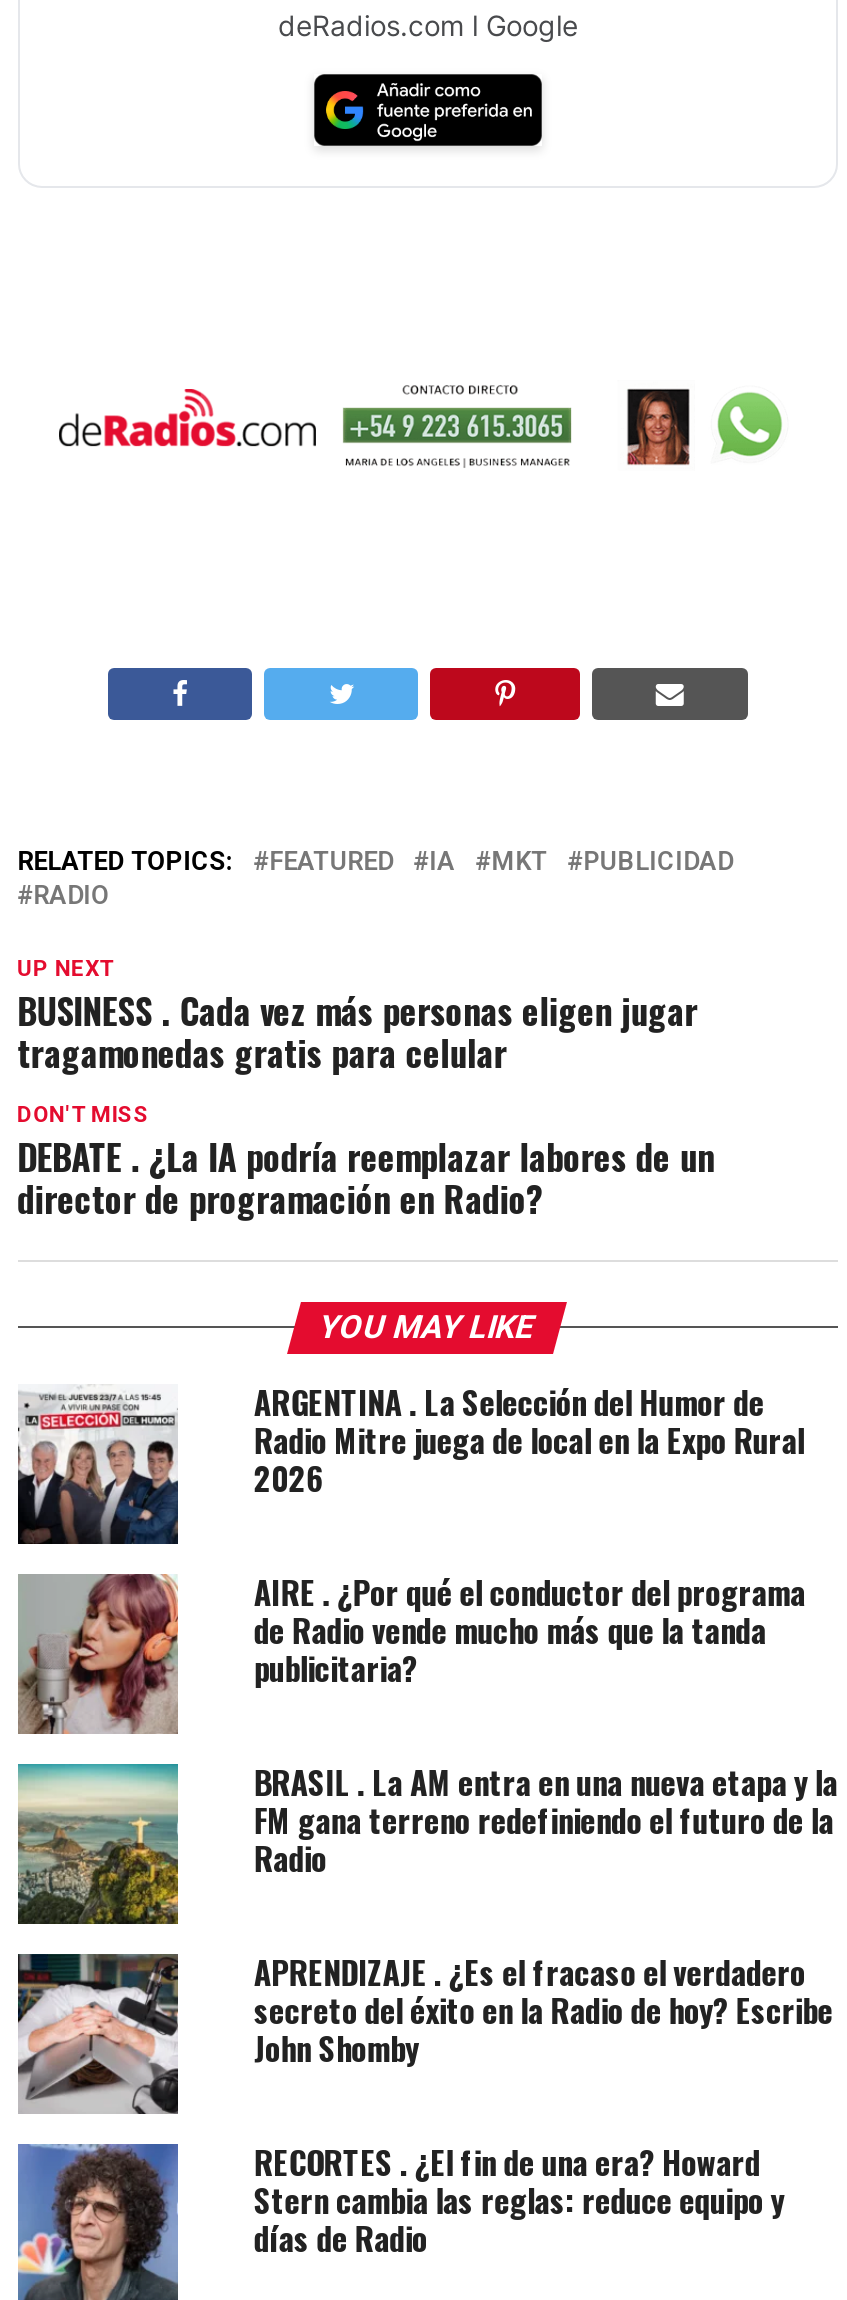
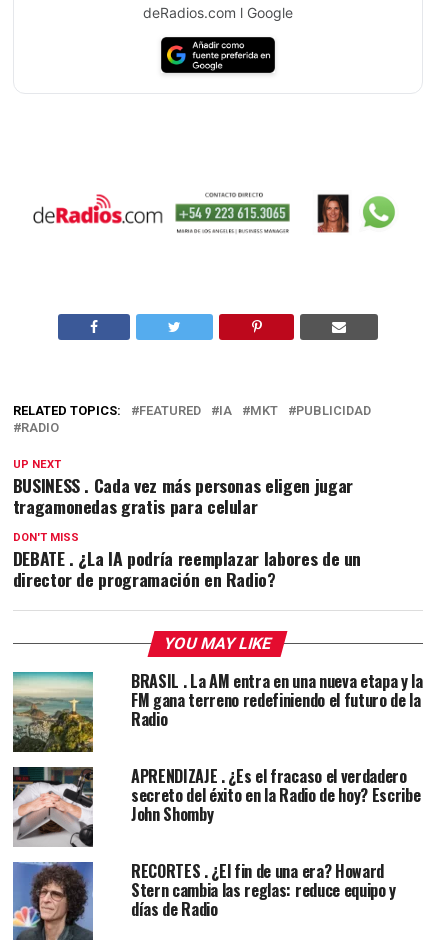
- [image]
- ARGENTINA . La Selección del Humor de
- Radio Mitre juega de local en la Expo Rural
- 2026
- AIRE . ¿Por qué el conductor del programa
- de Radio vende mucho más que la tanda
- publicitaria?

- [image]
